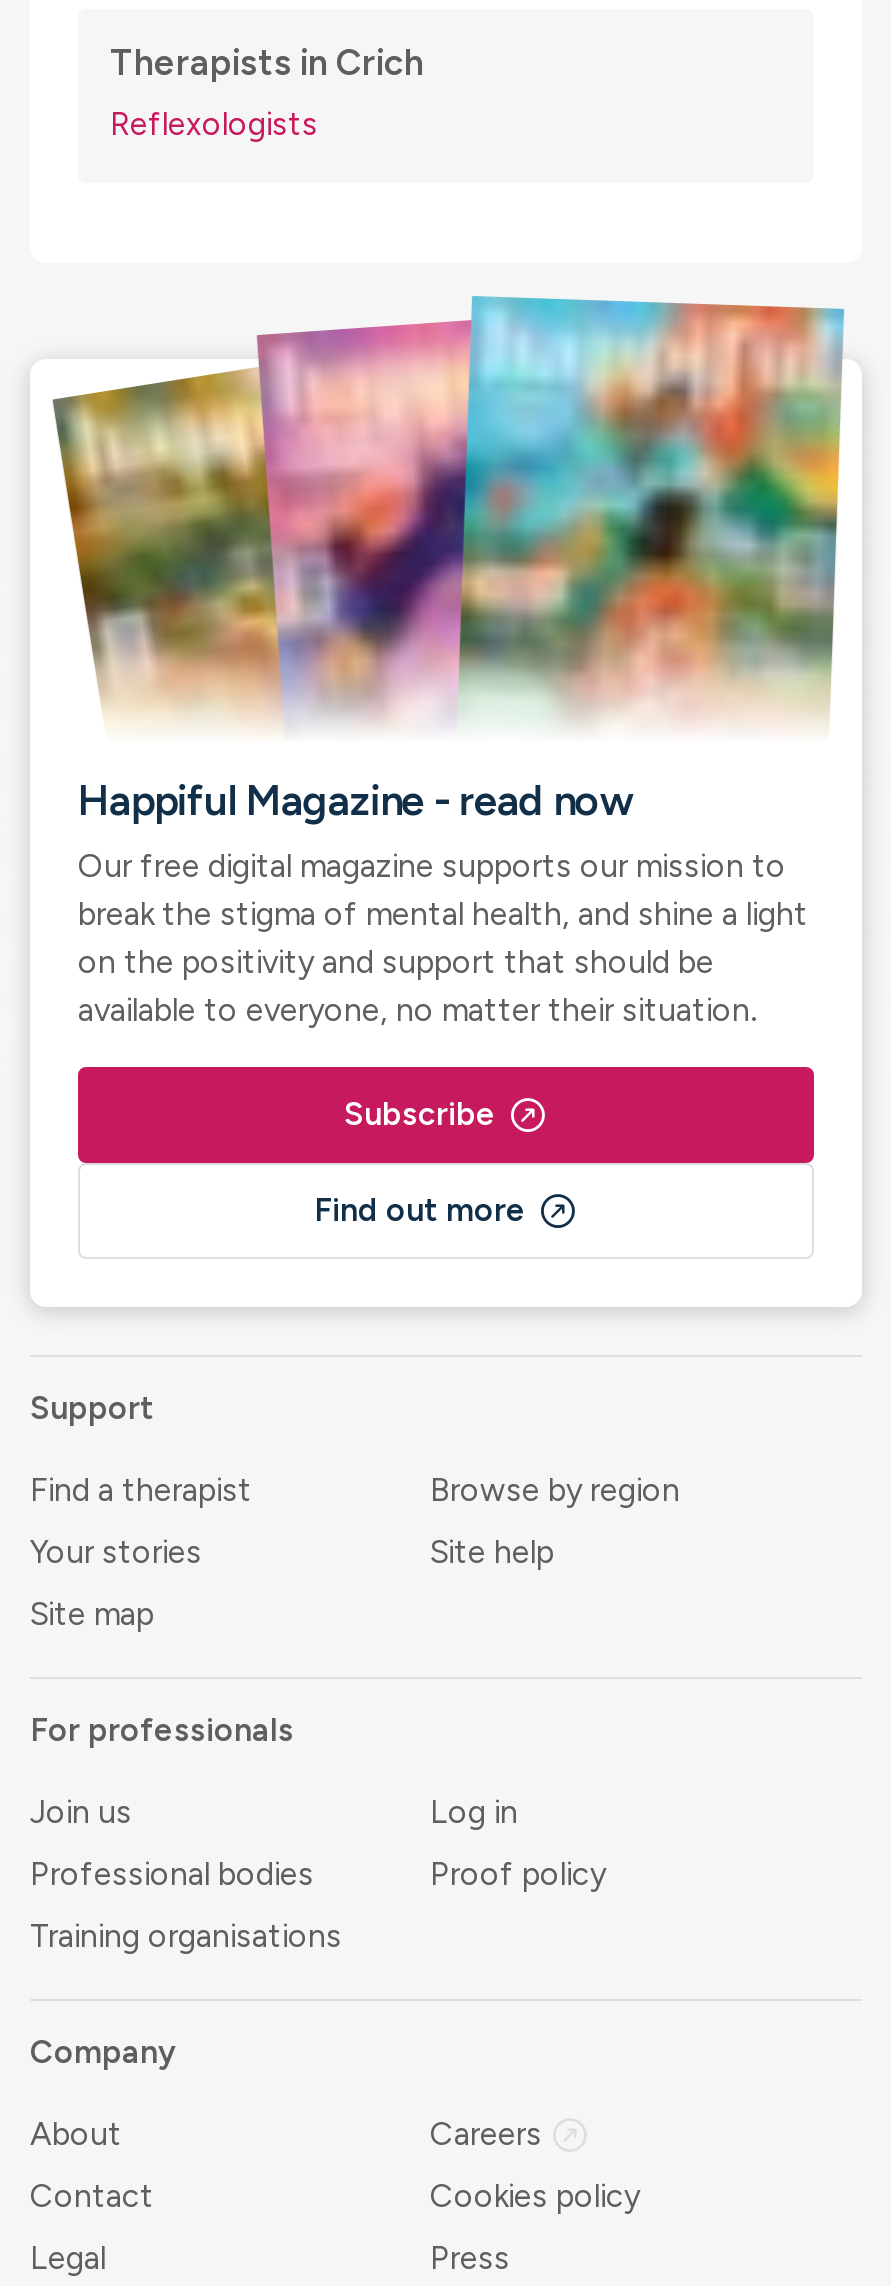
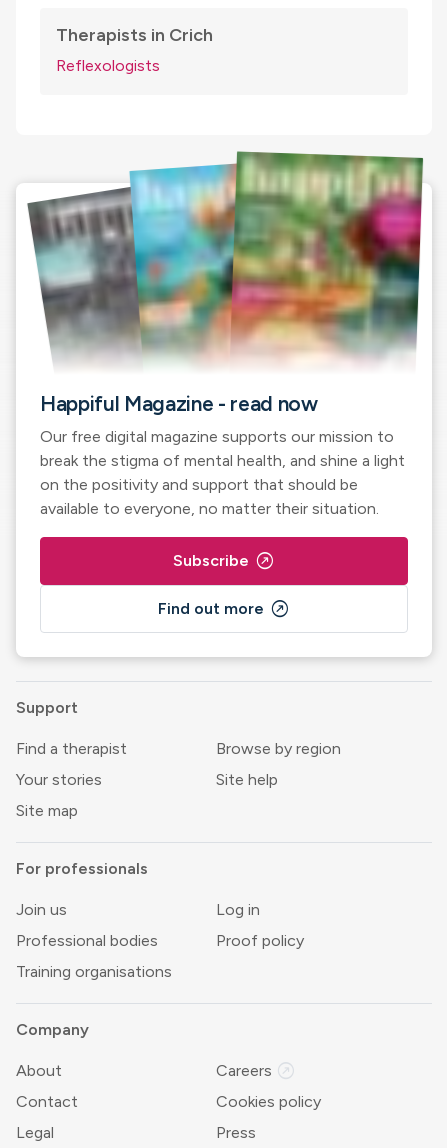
- [image]
+ [image]
